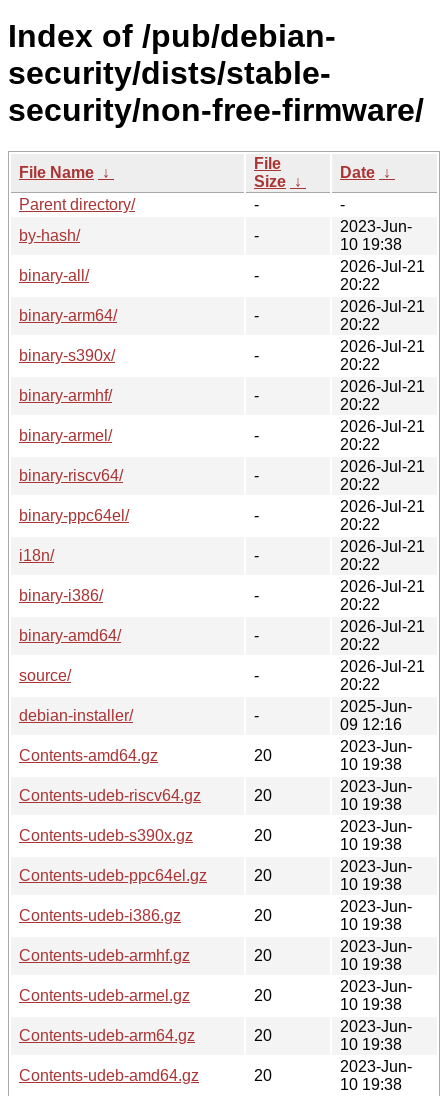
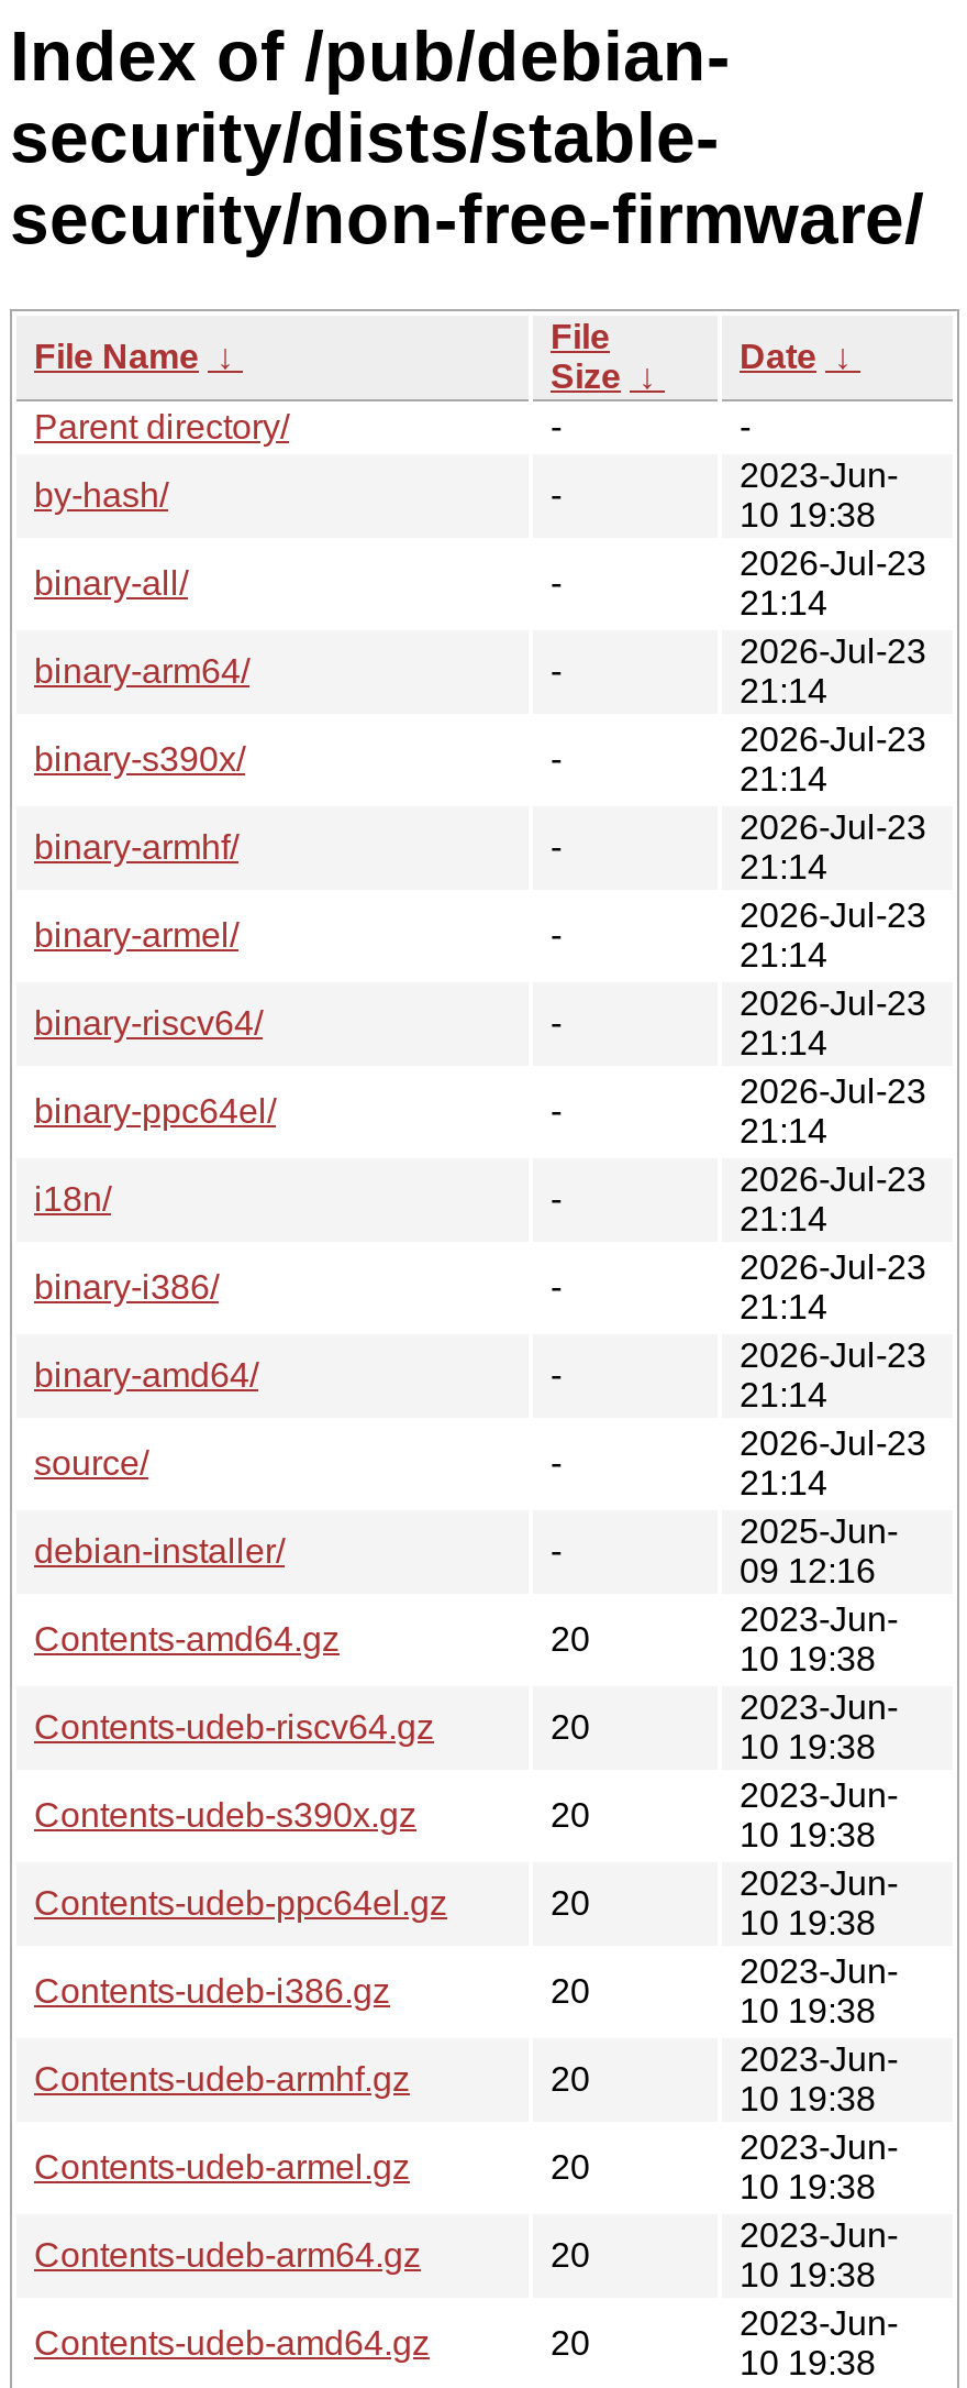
- 2026-Jul-21
- 20:22
+ 2026-Jul-23
+ 21:14

- 2026-Jul-21
- 20:22
+ 2026-Jul-23
+ 21:14

- 2026-Jul-21
- 20:22
+ 2026-Jul-23
+ 21:14

- 2026-Jul-21
- 20:22
+ 2026-Jul-23
+ 21:14

- 2026-Jul-21
- 20:22
+ 2026-Jul-23
+ 21:14

- 2026-Jul-21
- 20:22
+ 2026-Jul-23
+ 21:14

- 2026-Jul-21
- 20:22
+ 2026-Jul-23
+ 21:14

- 2026-Jul-21
- 20:22
+ 2026-Jul-23
+ 21:14

- 2026-Jul-21
- 20:22
+ 2026-Jul-23
+ 21:14

- 2026-Jul-21
- 20:22
+ 2026-Jul-23
+ 21:14

- 2026-Jul-21
- 20:22
+ 2026-Jul-23
+ 21:14
